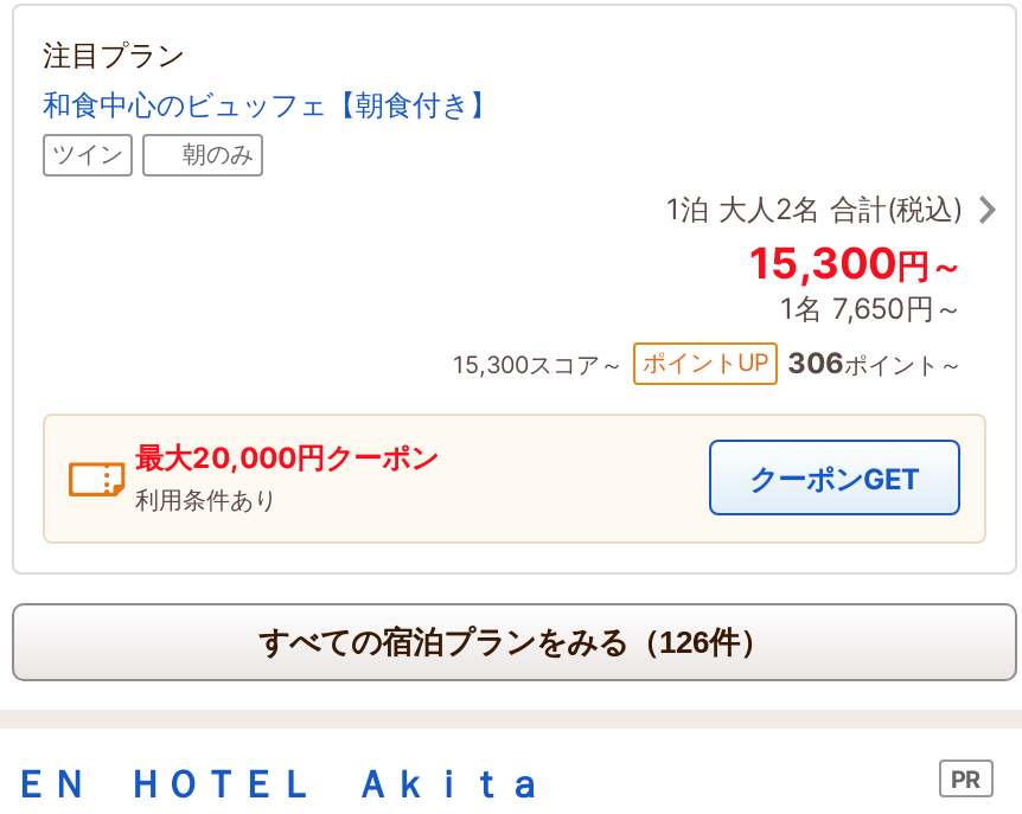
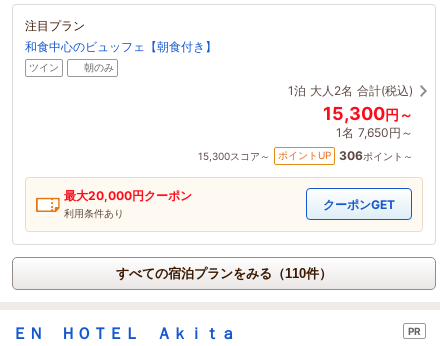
- すべての宿泊プランをみる（126件）
+ すべての宿泊プランをみる（110件）
